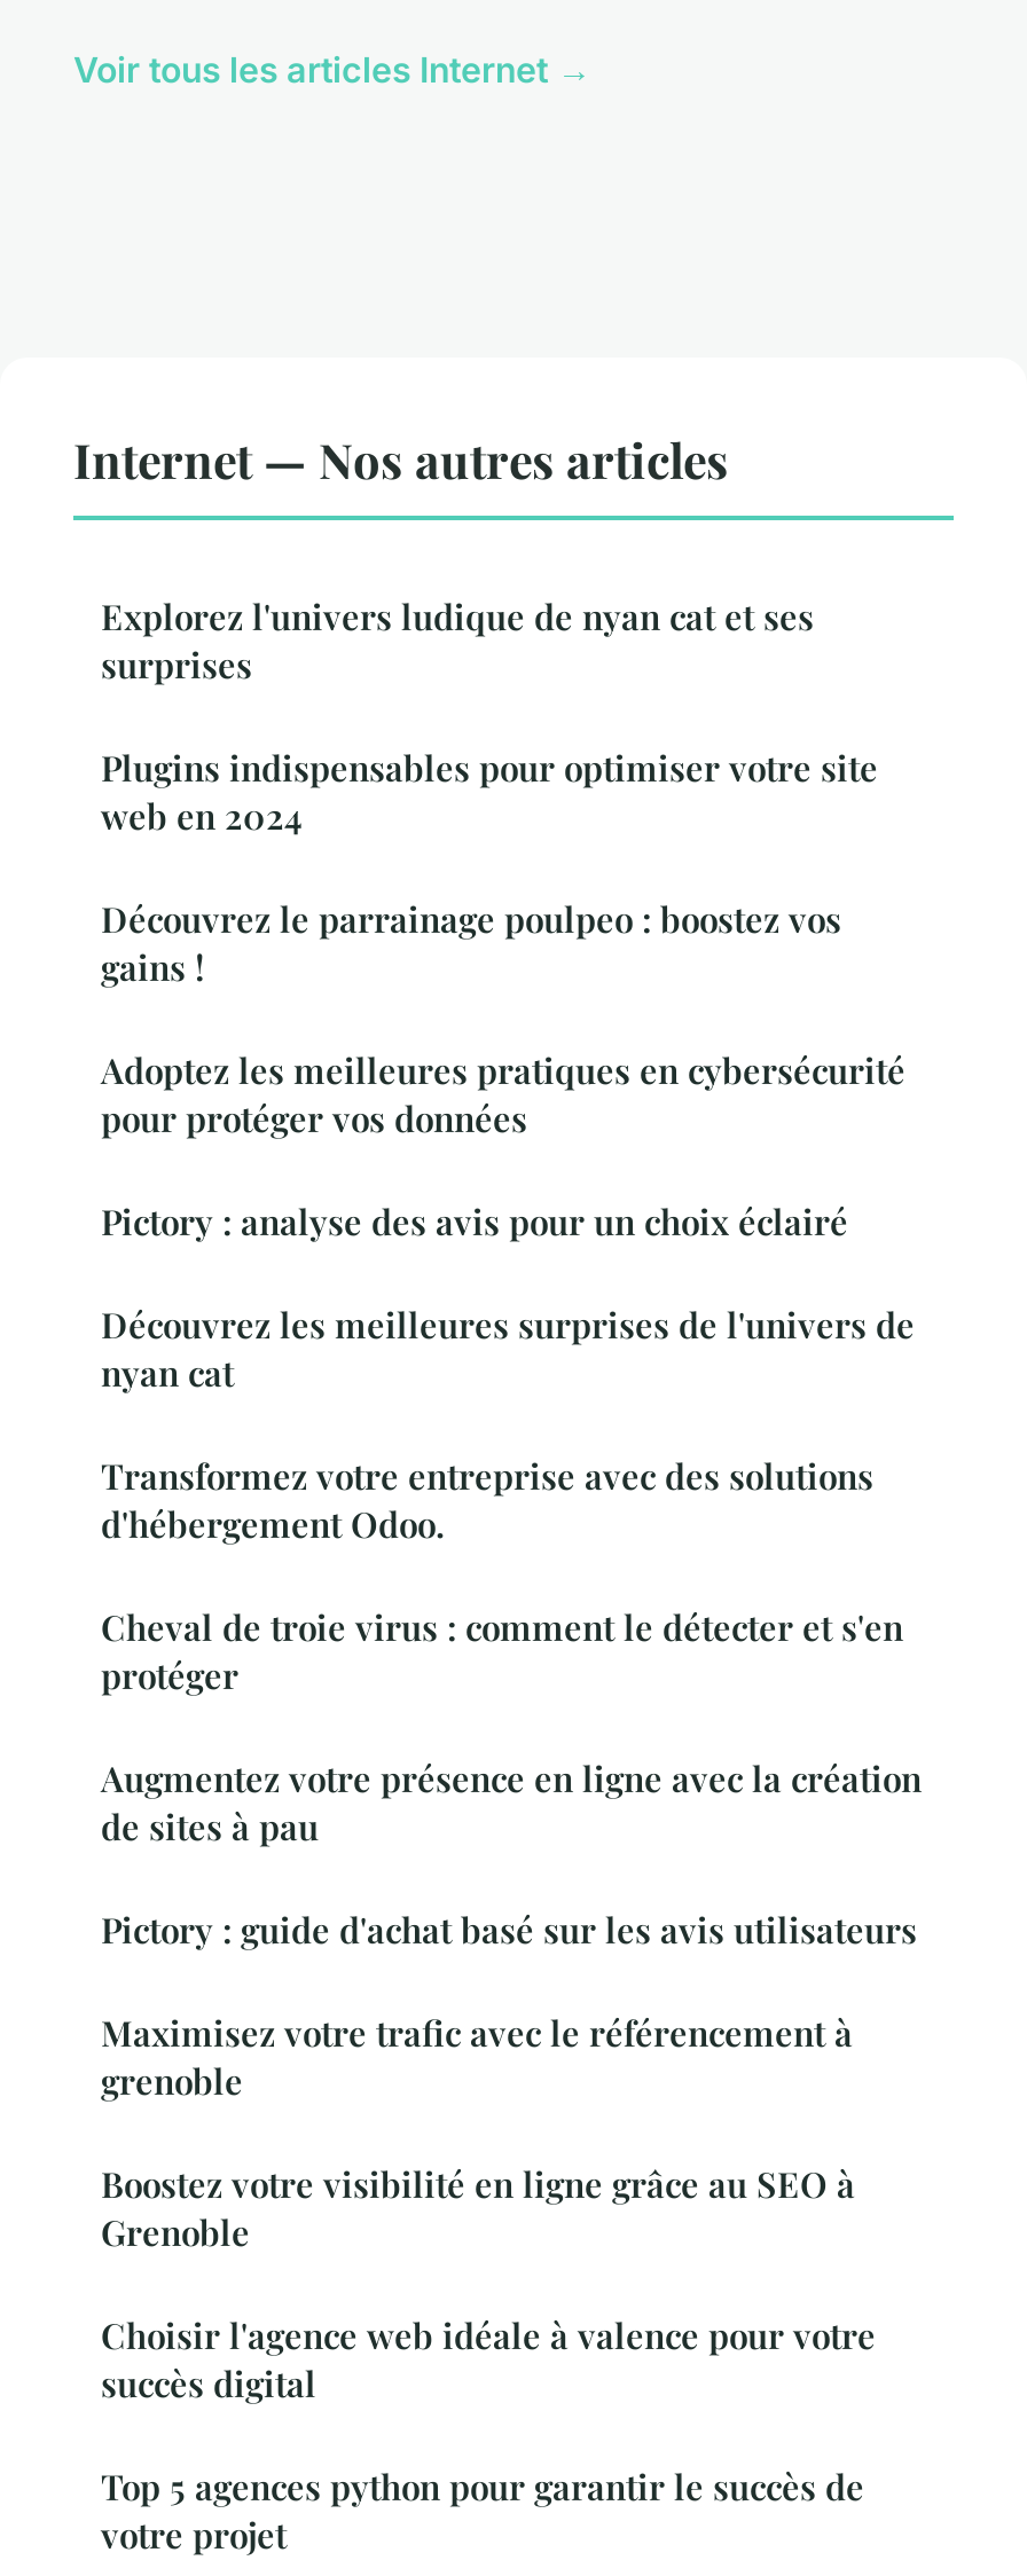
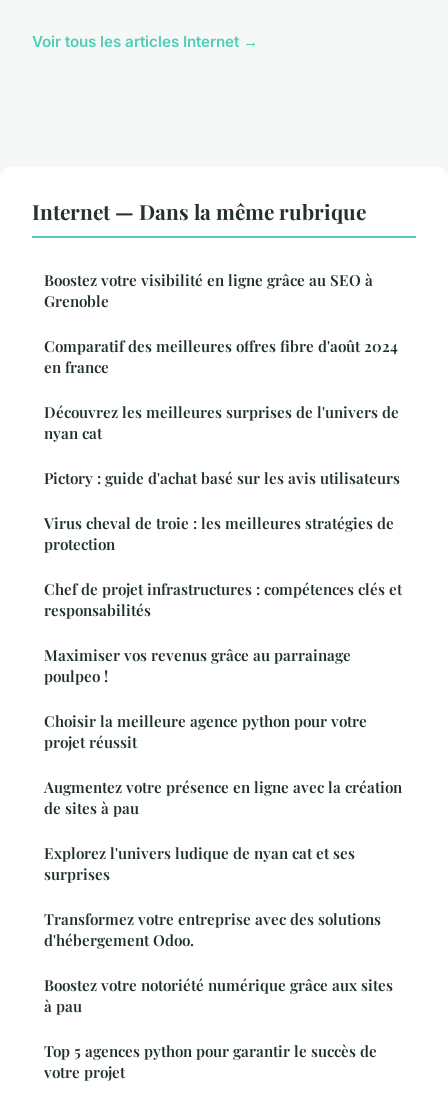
- Internet — Nos autres articles
- Plugins indispensables pour optimiser votre site
- web en 2024
- Découvrez le parrainage poulpeo : boostez vos
- gains !
- Adoptez les meilleures pratiques en cybersécurité
- pour protéger vos données
- Pictory : analyse des avis pour un choix éclairé
- Cheval de troie virus : comment le détecter et s'en
- protéger
- Maximisez votre trafic avec le référencement à
- grenoble
+ Internet — Dans la même rubrique

moved down: Augmentez votre présence en ligne avec la création | de sites à pau | Explorez l'univers ludique de nyan cat et ses | surprises | Transformez votre entreprise avec des solutions | d'hébergement Odoo.

moved down: Découvrez les meilleures surprises de l'univers de | nyan cat | Pictory : guide d'achat basé sur les avis utilisateurs

moved up: Boostez votre visibilité en ligne grâce au SEO à | Grenoble

- Choisir l'agence web idéale à valence pour votre
- succès digital
+ Comparatif des meilleures offres fibre d'août 2024
+ en france
+ Virus cheval de troie : les meilleures stratégies de
+ protection
+ Chef de projet infrastructures : compétences clés et
+ responsabilités
+ Maximiser vos revenus grâce au parrainage
+ poulpeo !
+ Choisir la meilleure agence python pour votre
+ projet réussit
+ Boostez votre notoriété numérique grâce aux sites
+ à pau
